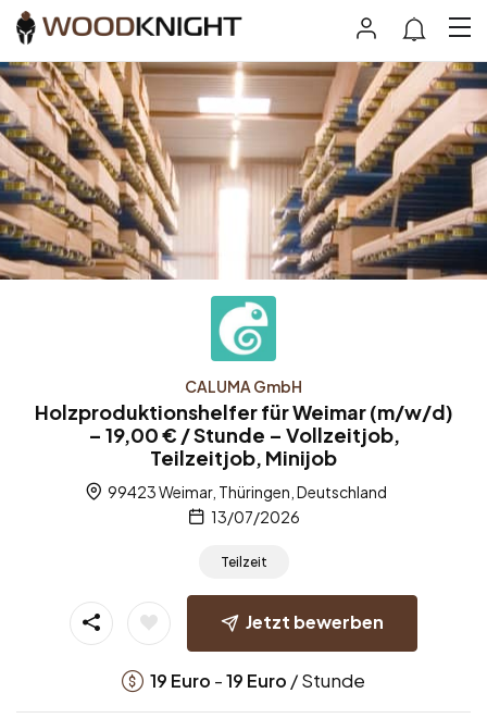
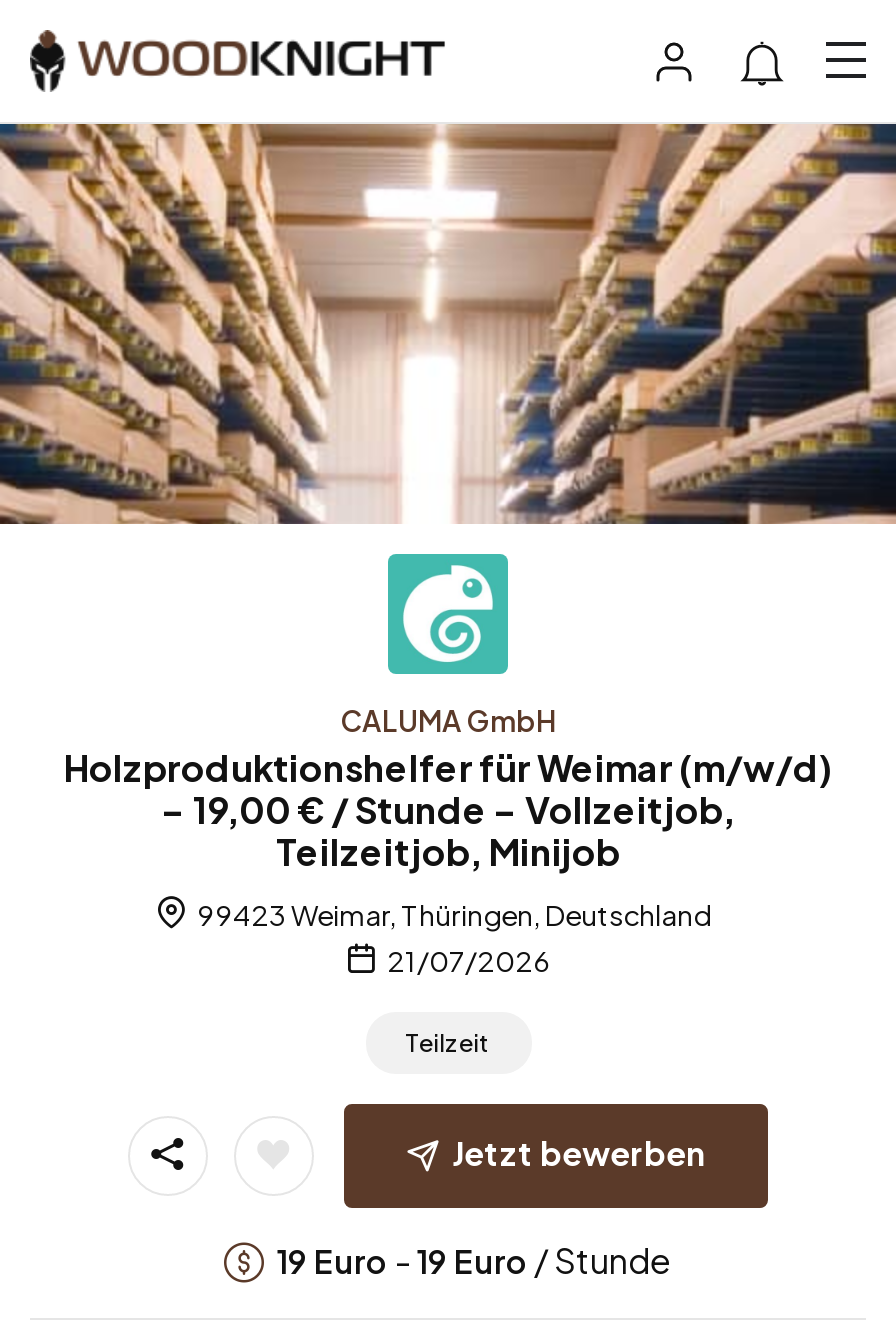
- 13/07/2026
+ 21/07/2026
